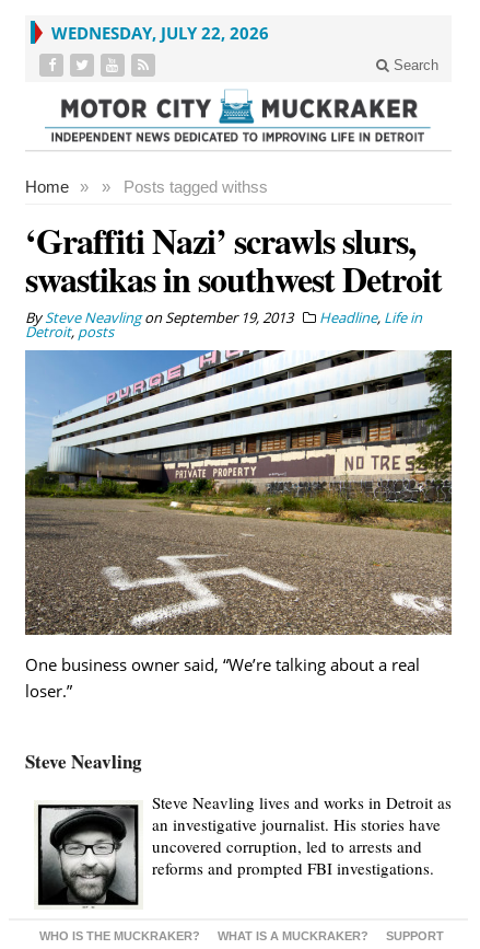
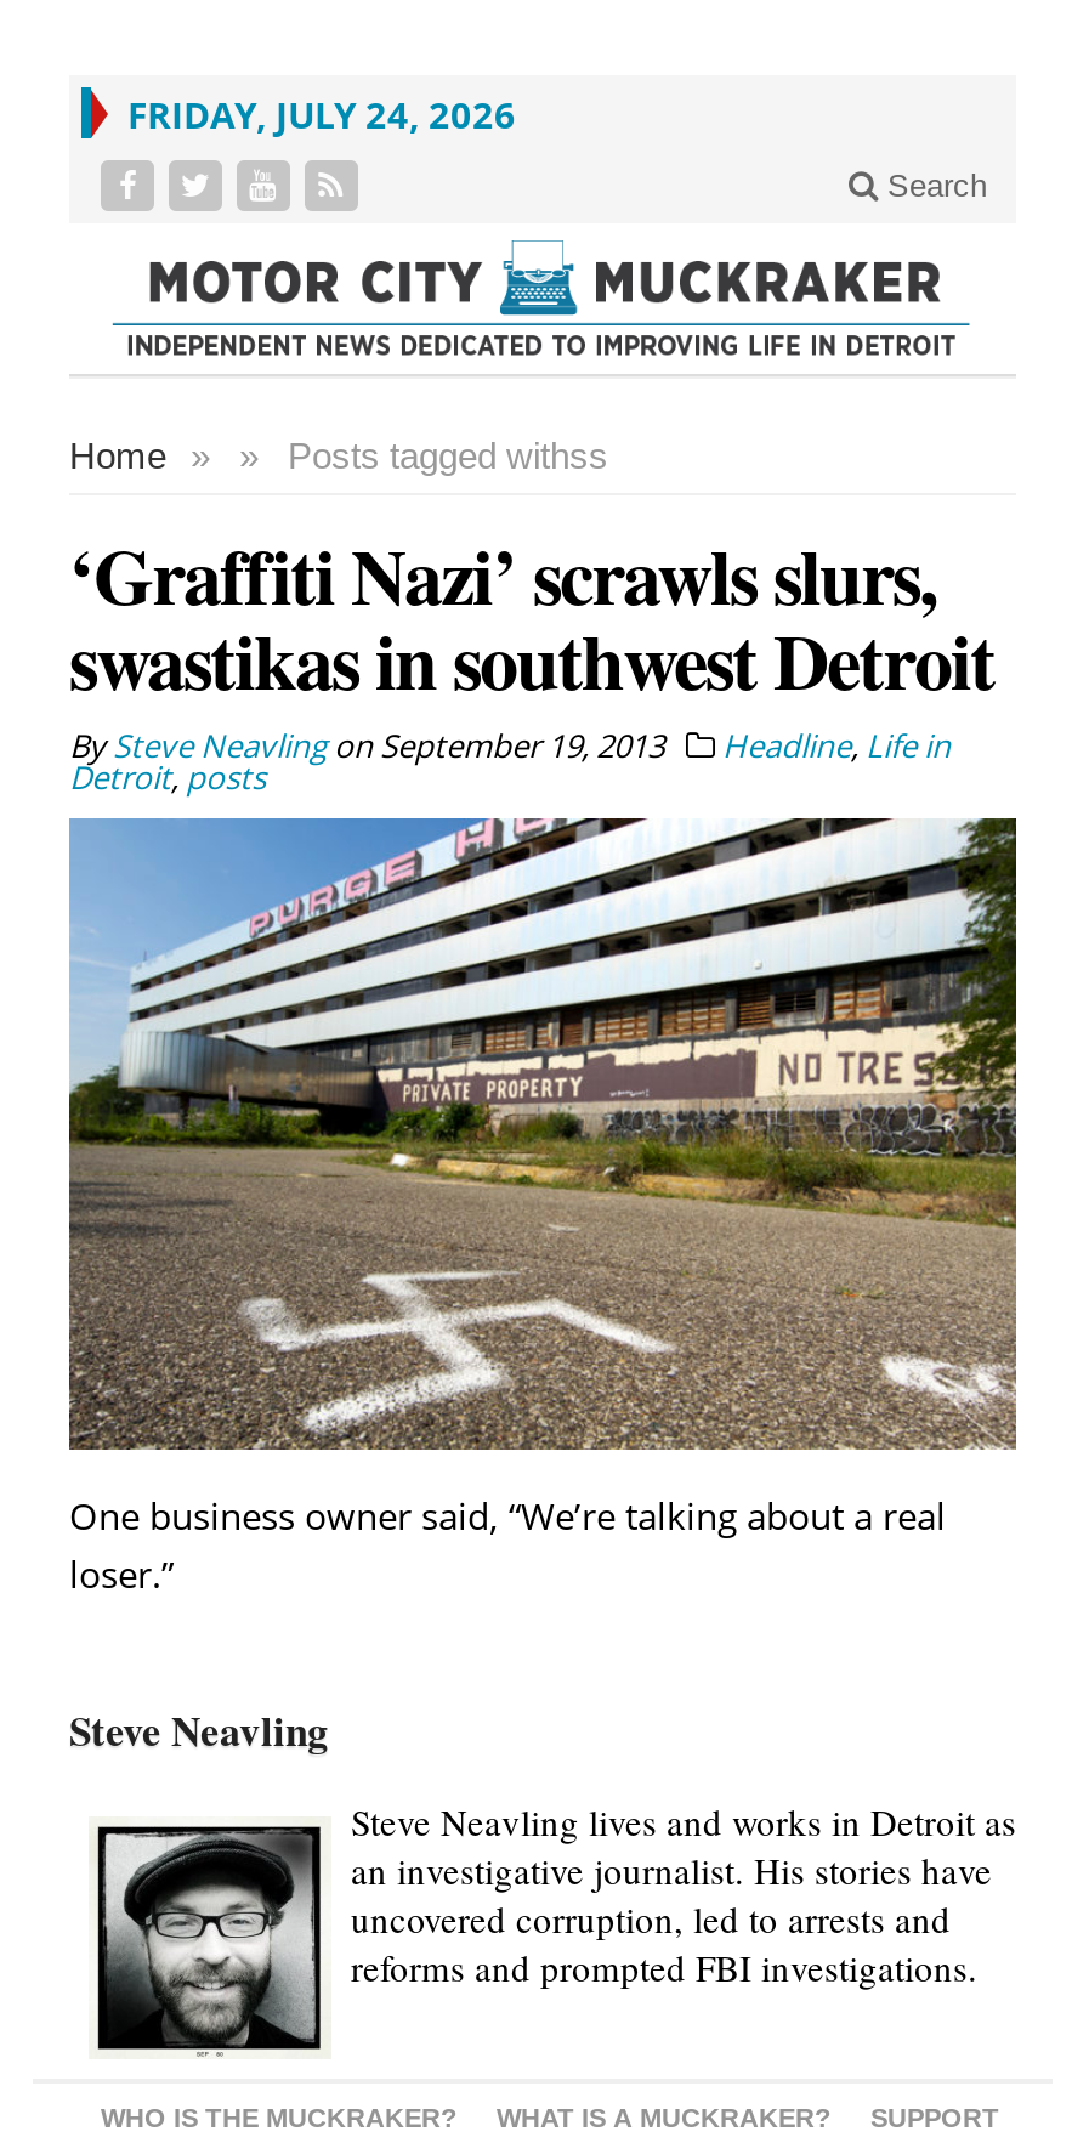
- WEDNESDAY, JULY 22, 2026
+ FRIDAY, JULY 24, 2026
